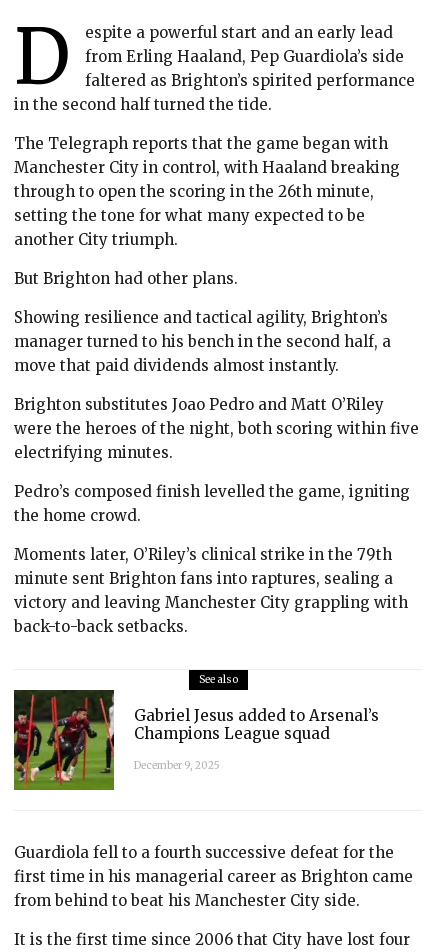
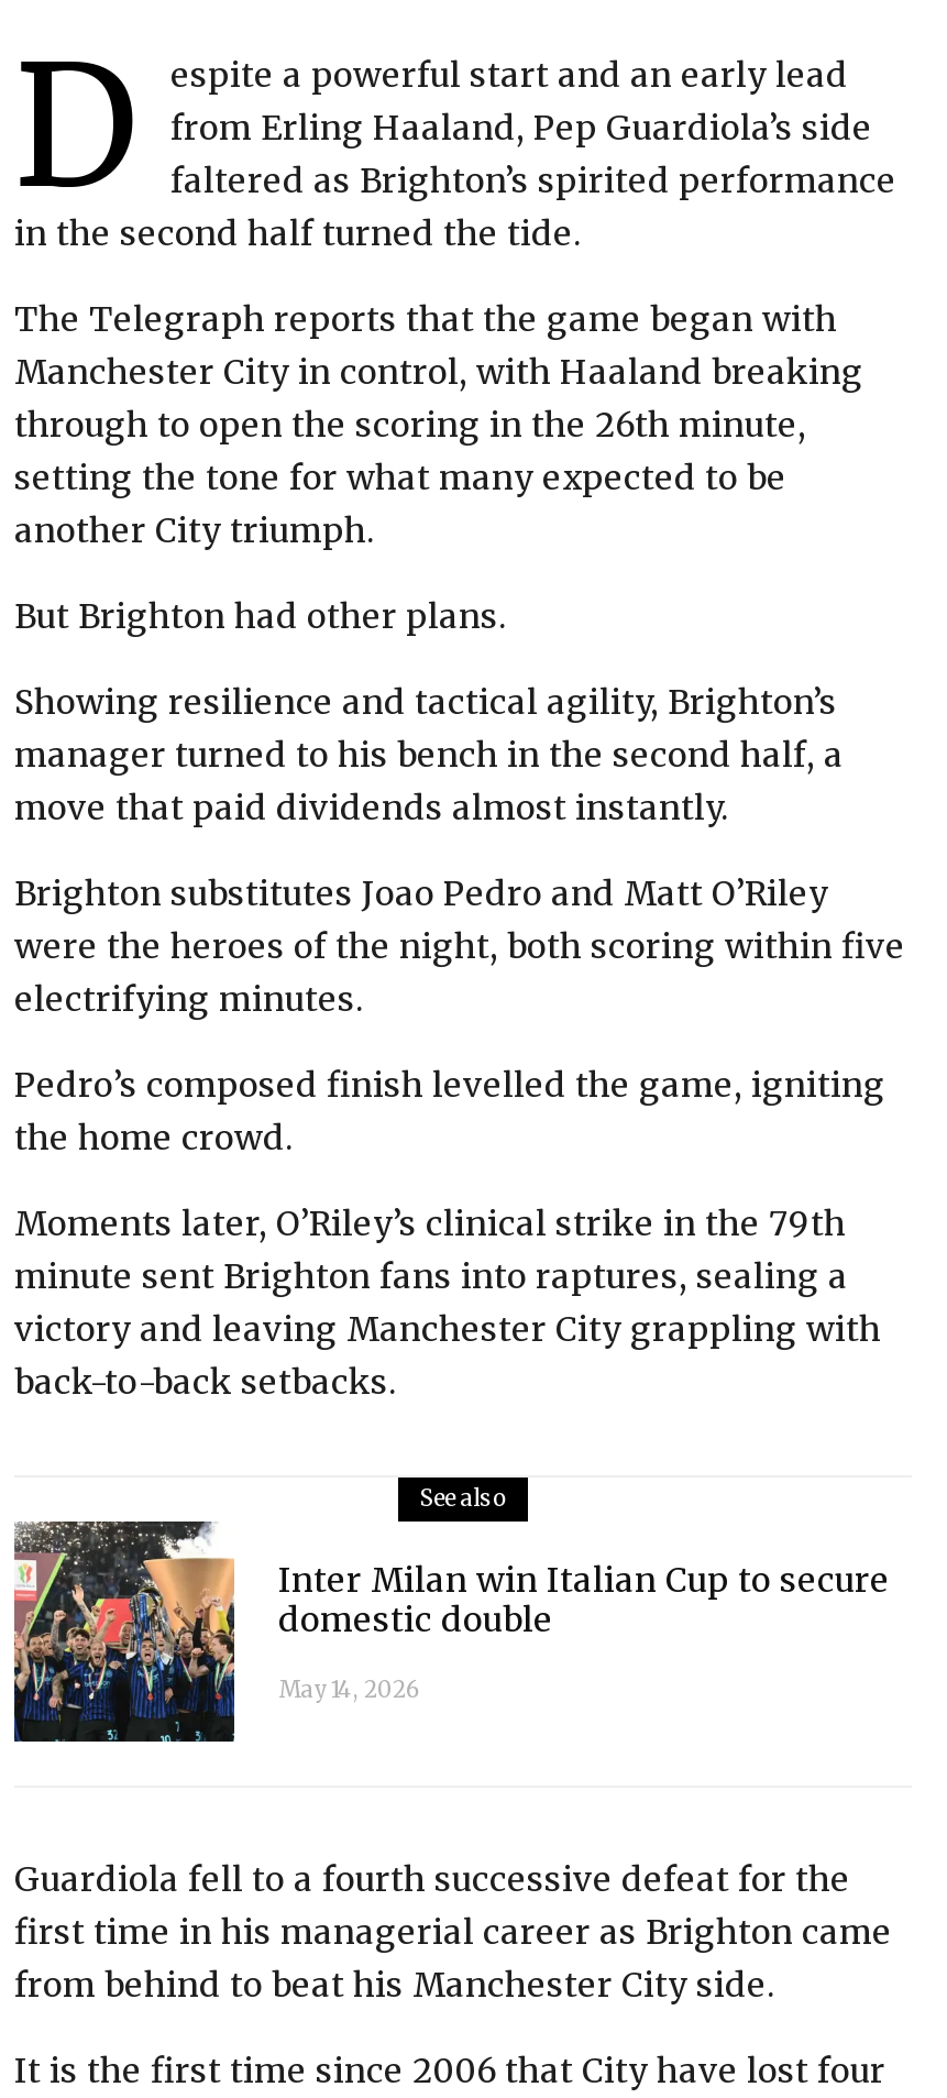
- [image]
- Gabriel Jesus added to Arsenal’s
- Champions League squad
+ [image]
+ Inter Milan win Italian Cup to secure
+ domestic double

- December 9, 2025
+ May 14, 2026
